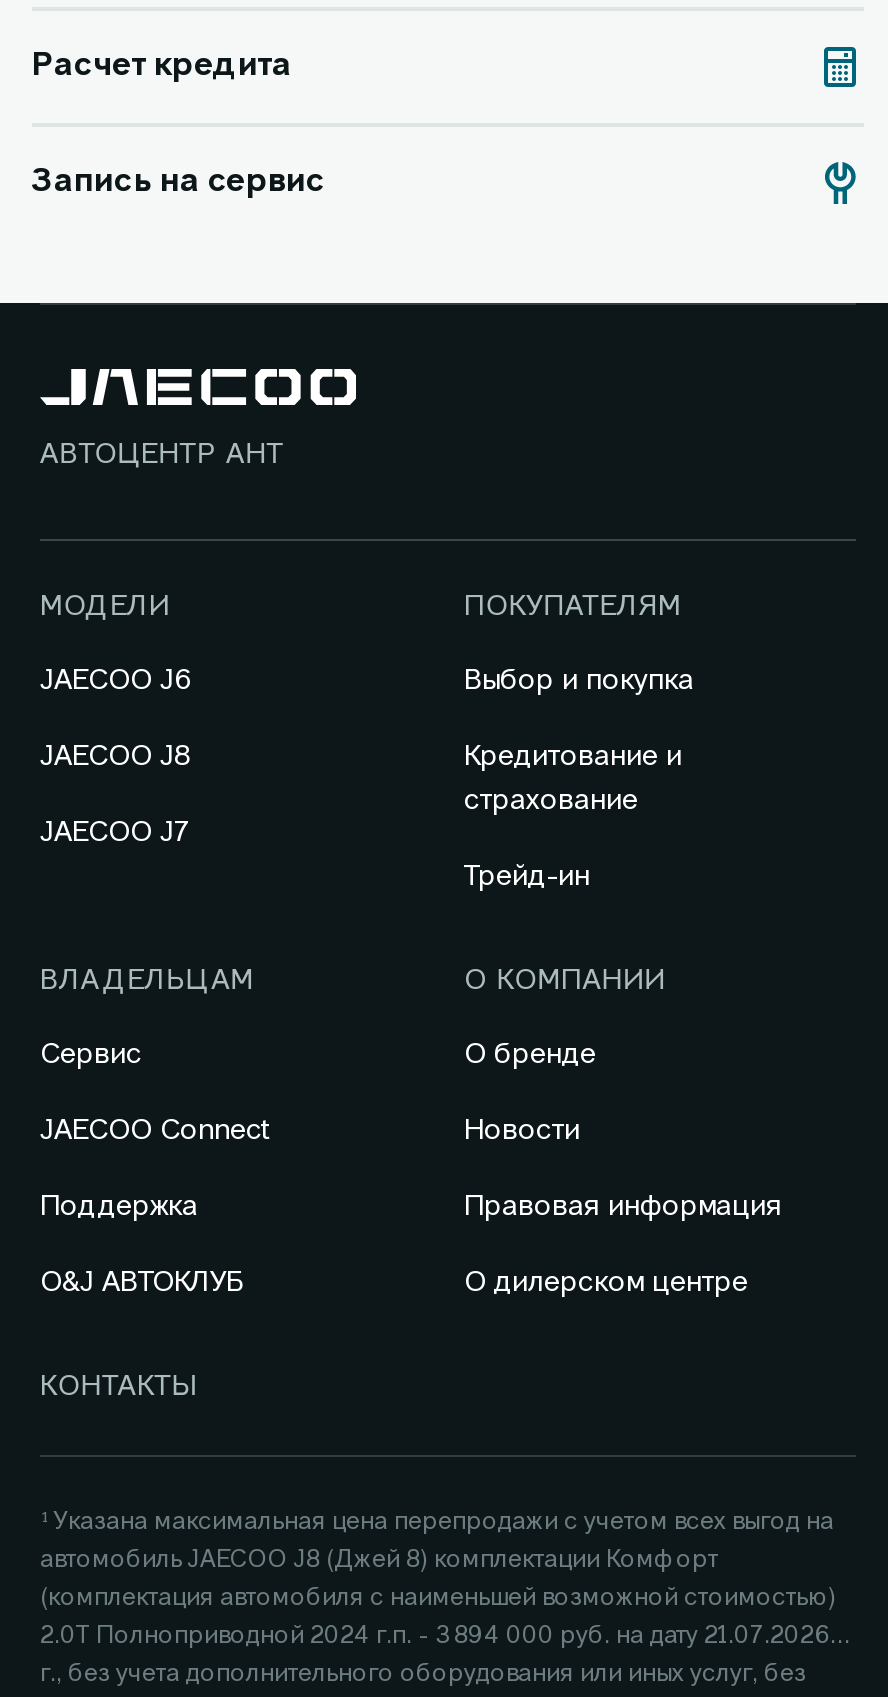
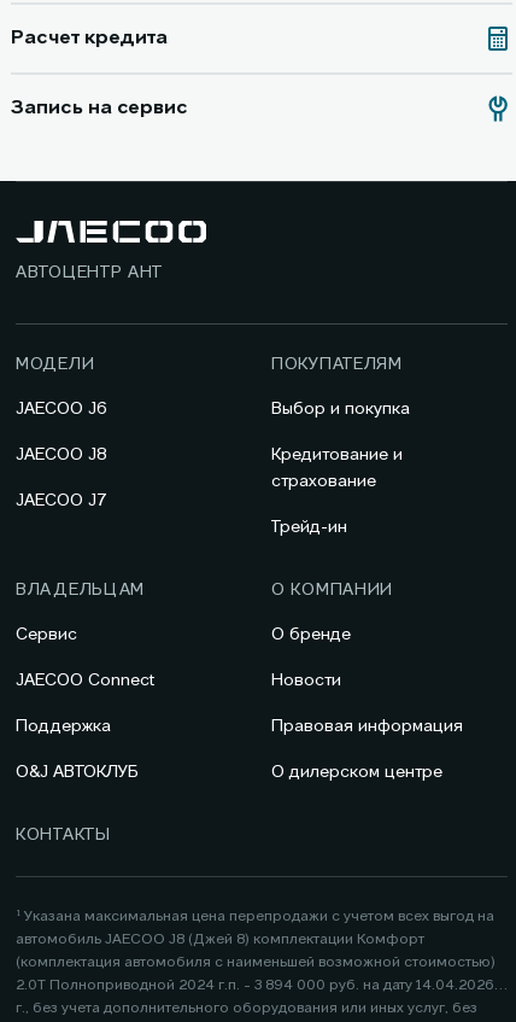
- 2.0Т Полноприводной 2024 г.п. - 3 894 000 руб. на дату 21.07.2026
+ 2.0Т Полноприводной 2024 г.п. - 3 894 000 руб. на дату 14.04.2026
